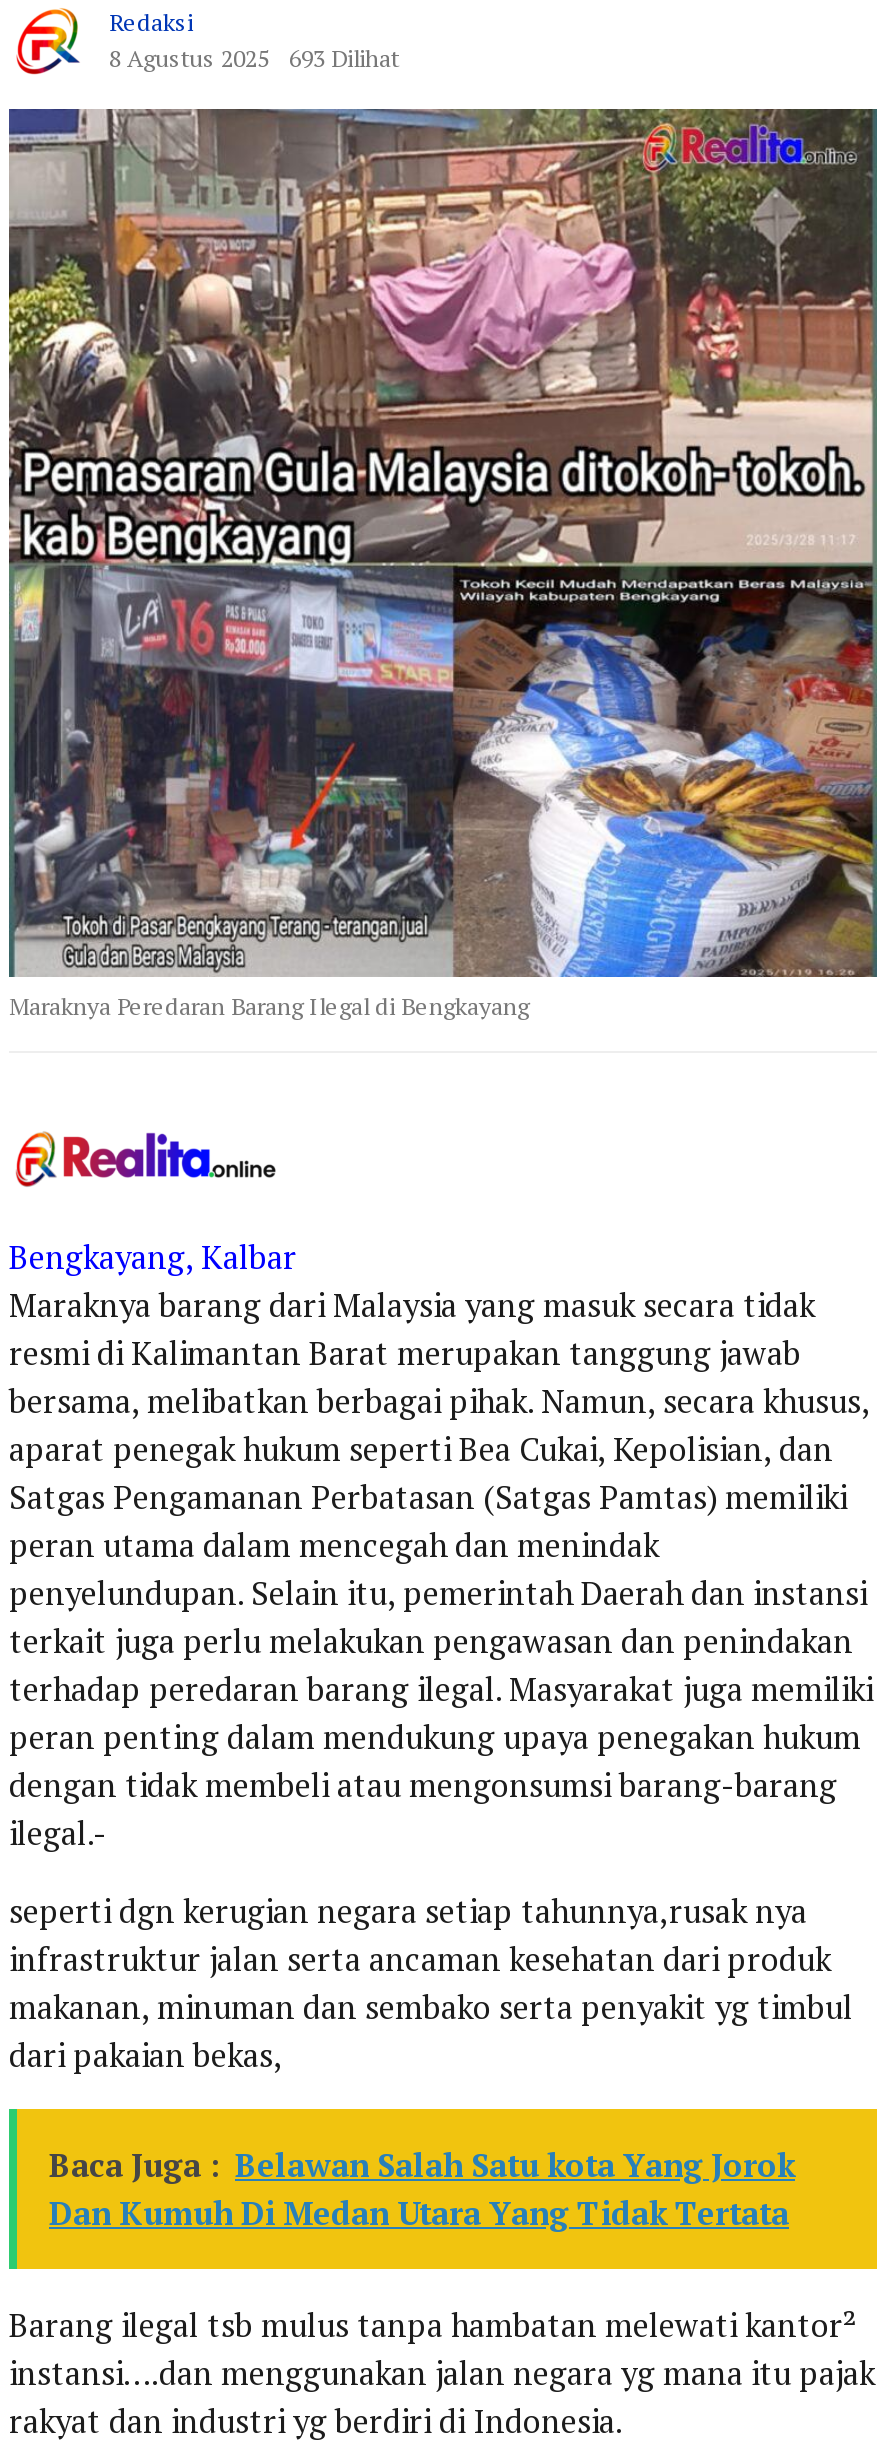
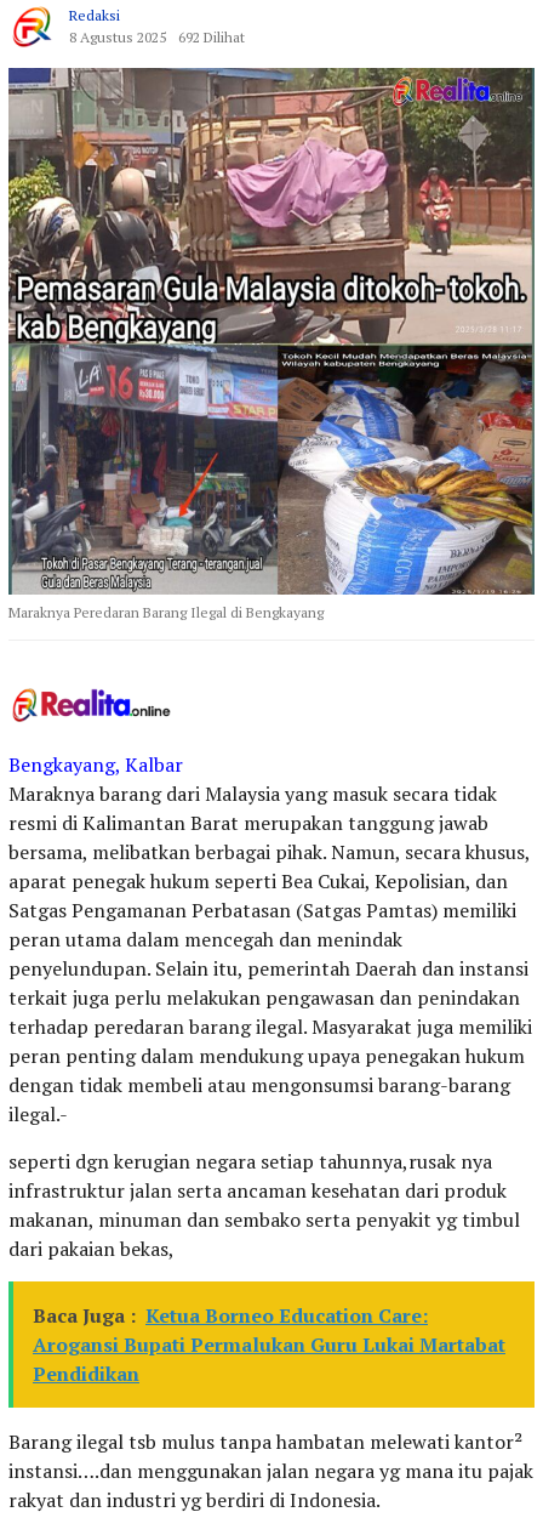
- 8 Agustus 2025 693 Dilihat
+ 8 Agustus 2025 692 Dilihat

- Baca Juga : Belawan Salah Satu kota Yang Jorok
- Dan Kumuh Di Medan Utara Yang Tidak Tertata
+ Baca Juga : Ketua Borneo Education Care:
+ Arogansi Bupati Permalukan Guru Lukai Martabat
+ Pendidikan
